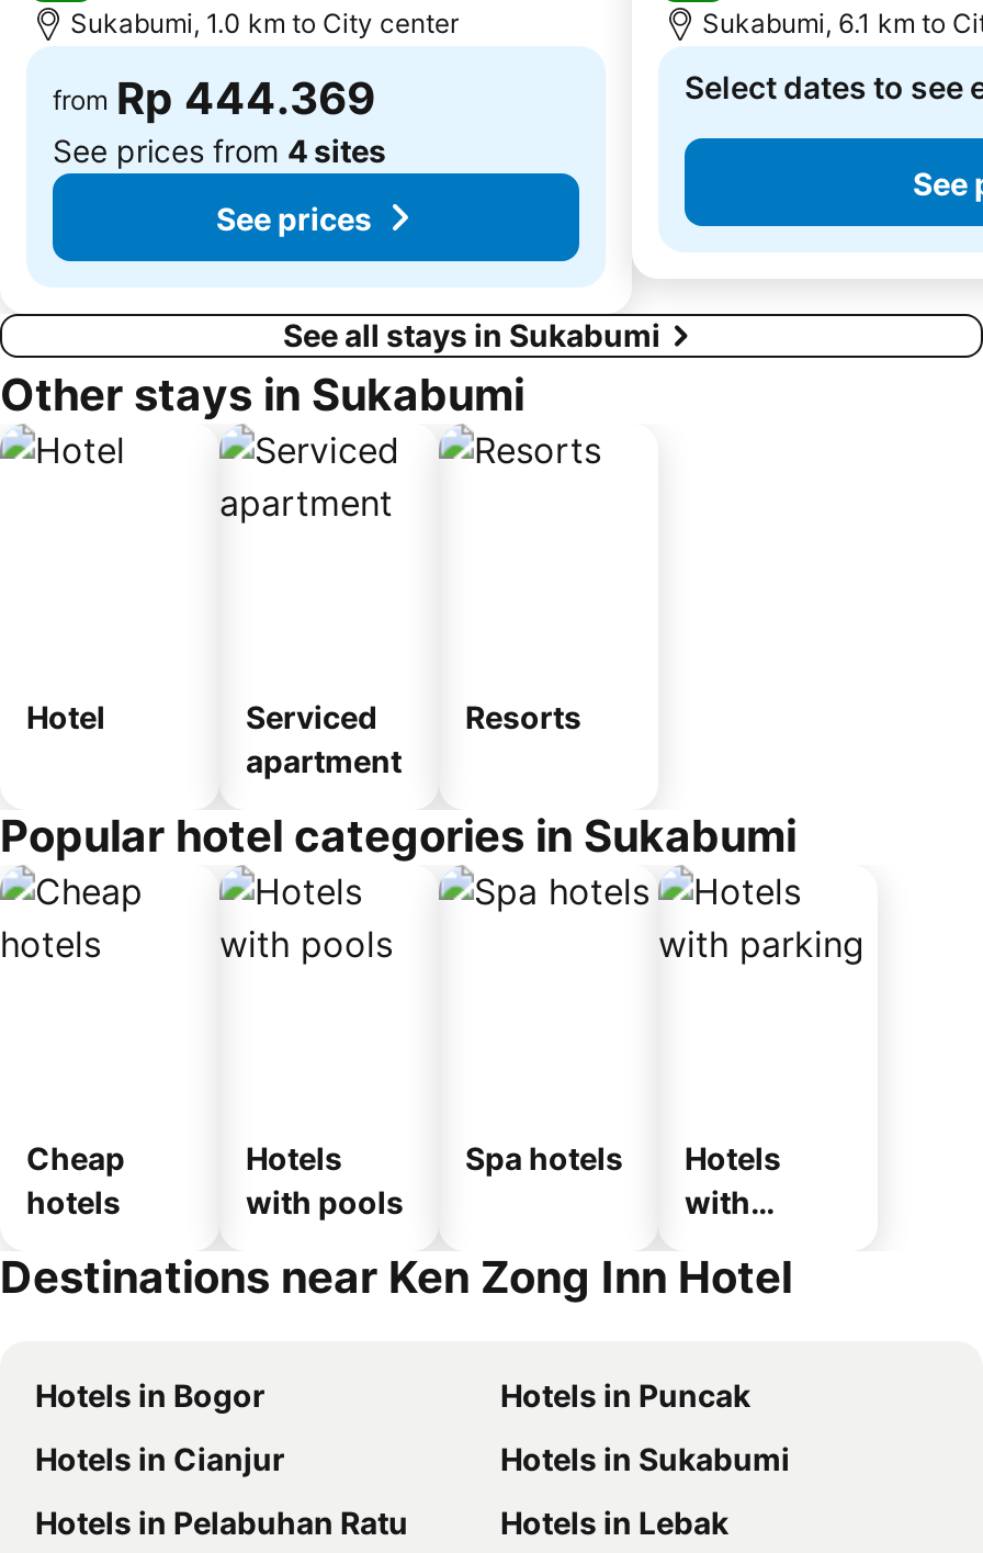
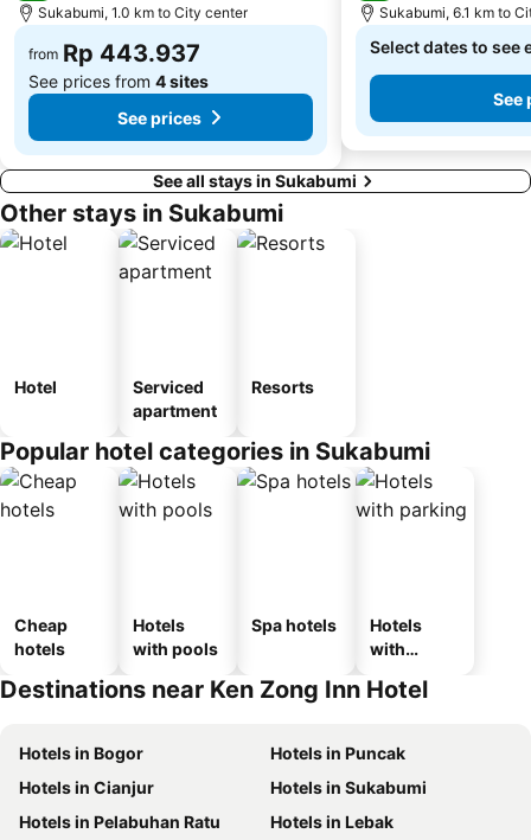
- from Rp 444.369
+ from Rp 443.937
